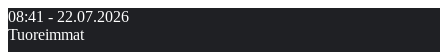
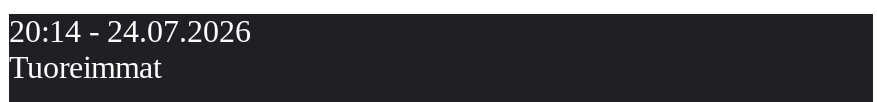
- 08:41 - 22.07.2026
+ 20:14 - 24.07.2026
